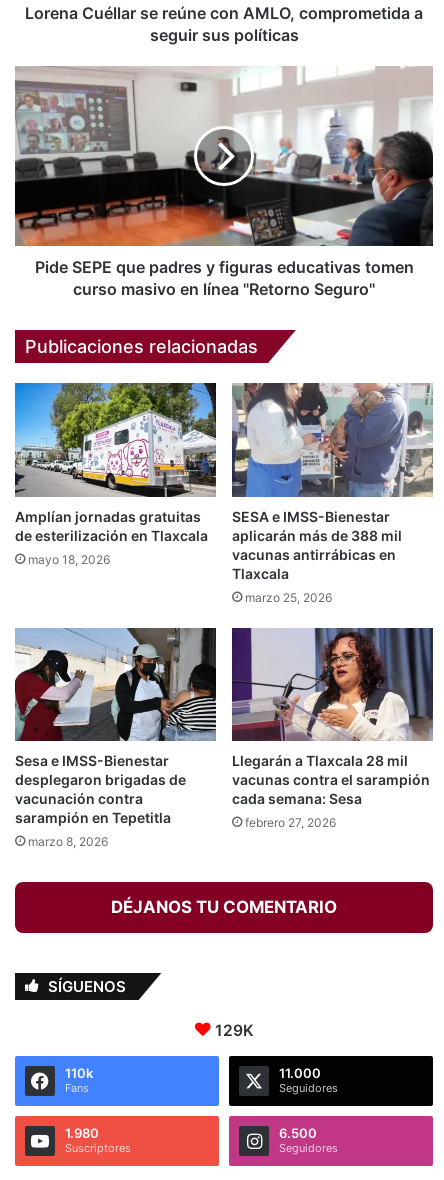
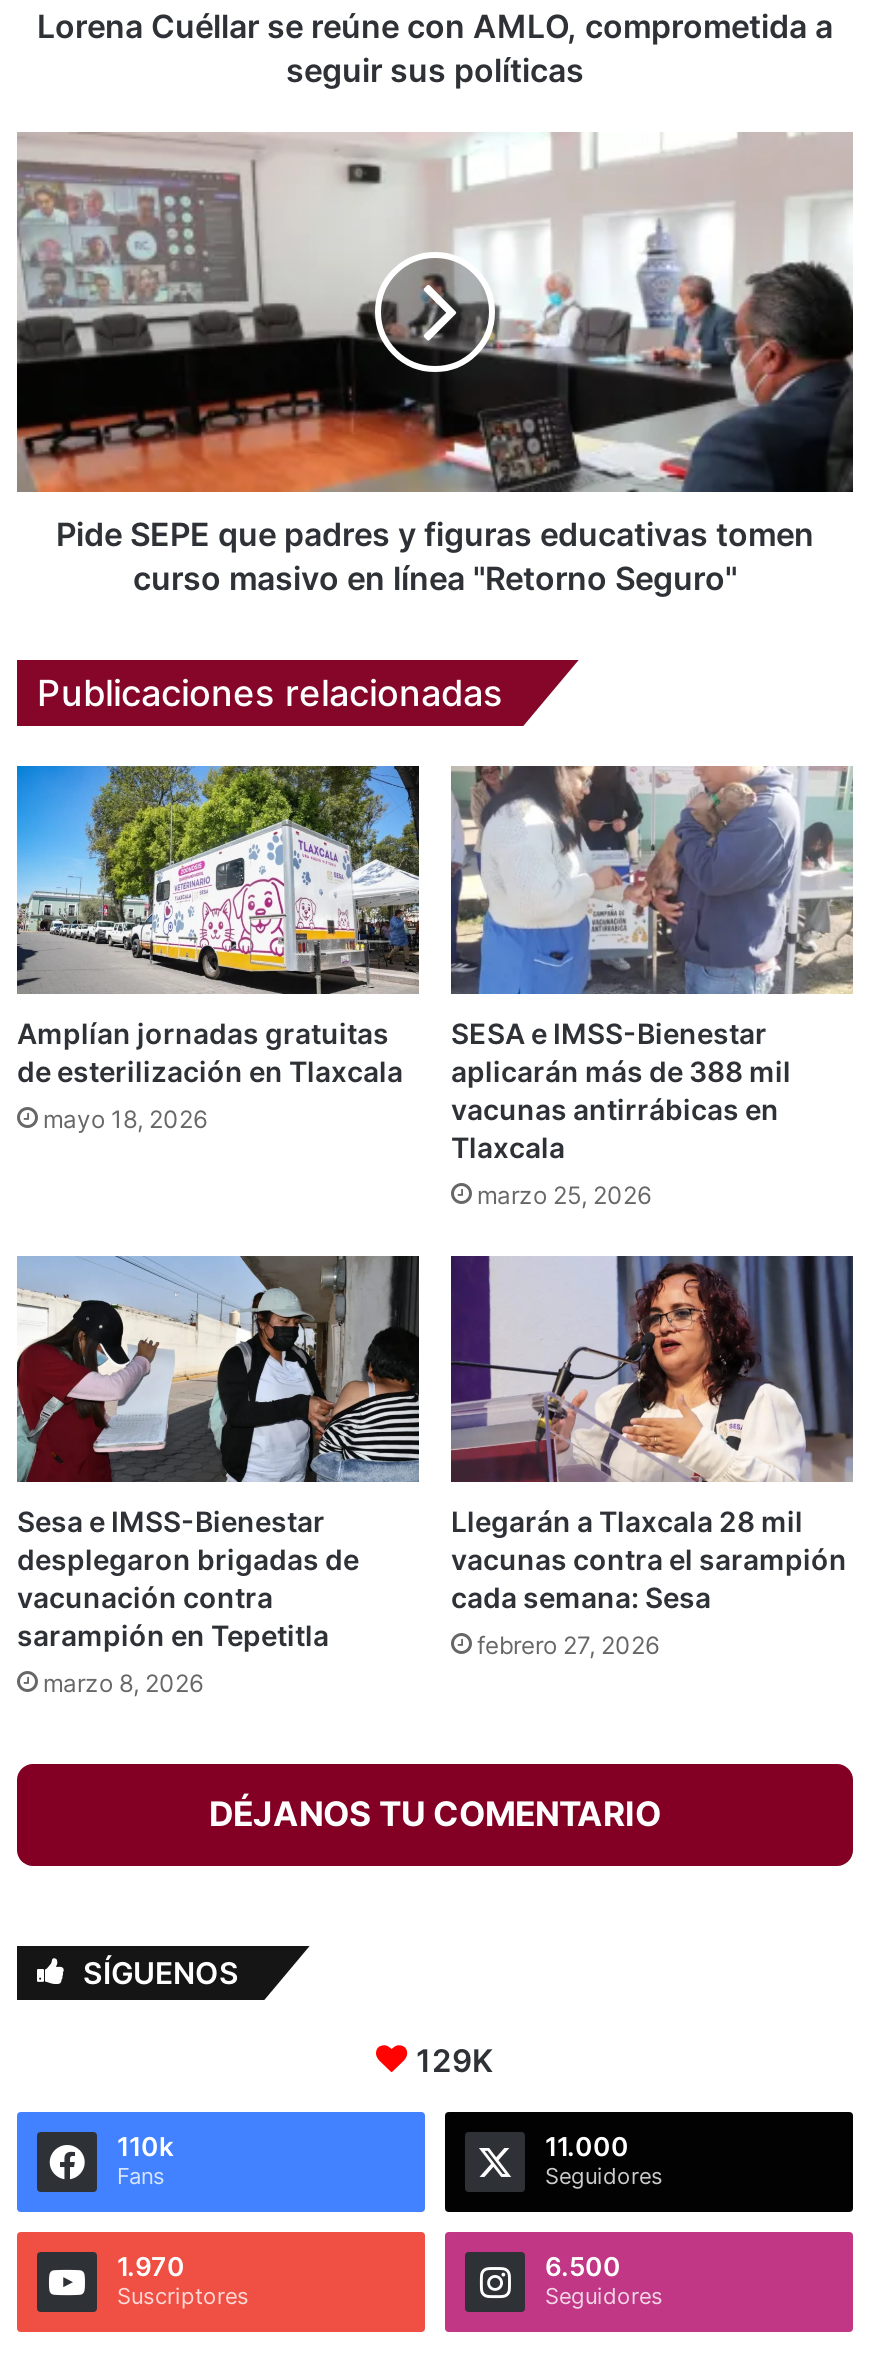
- 1.980
+ 1.970
